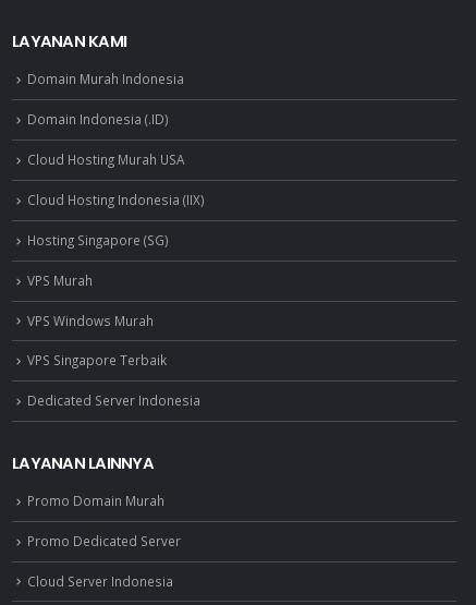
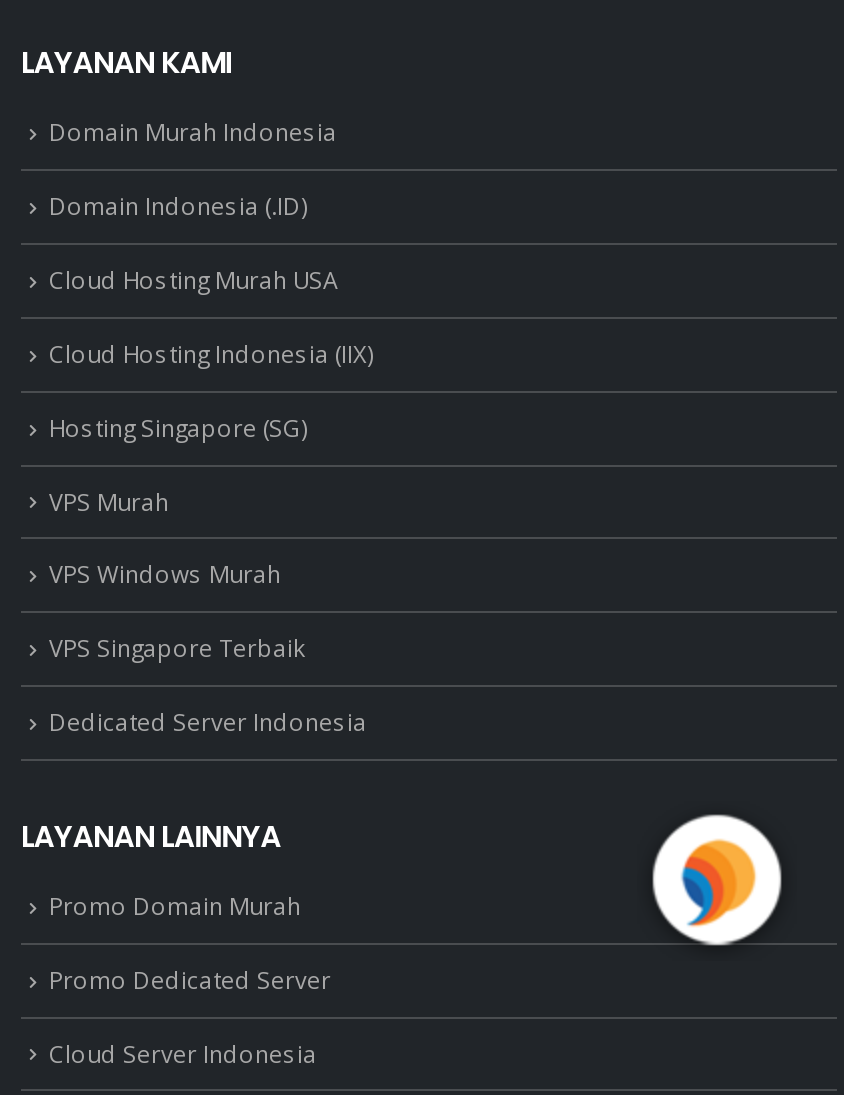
+ [image]
